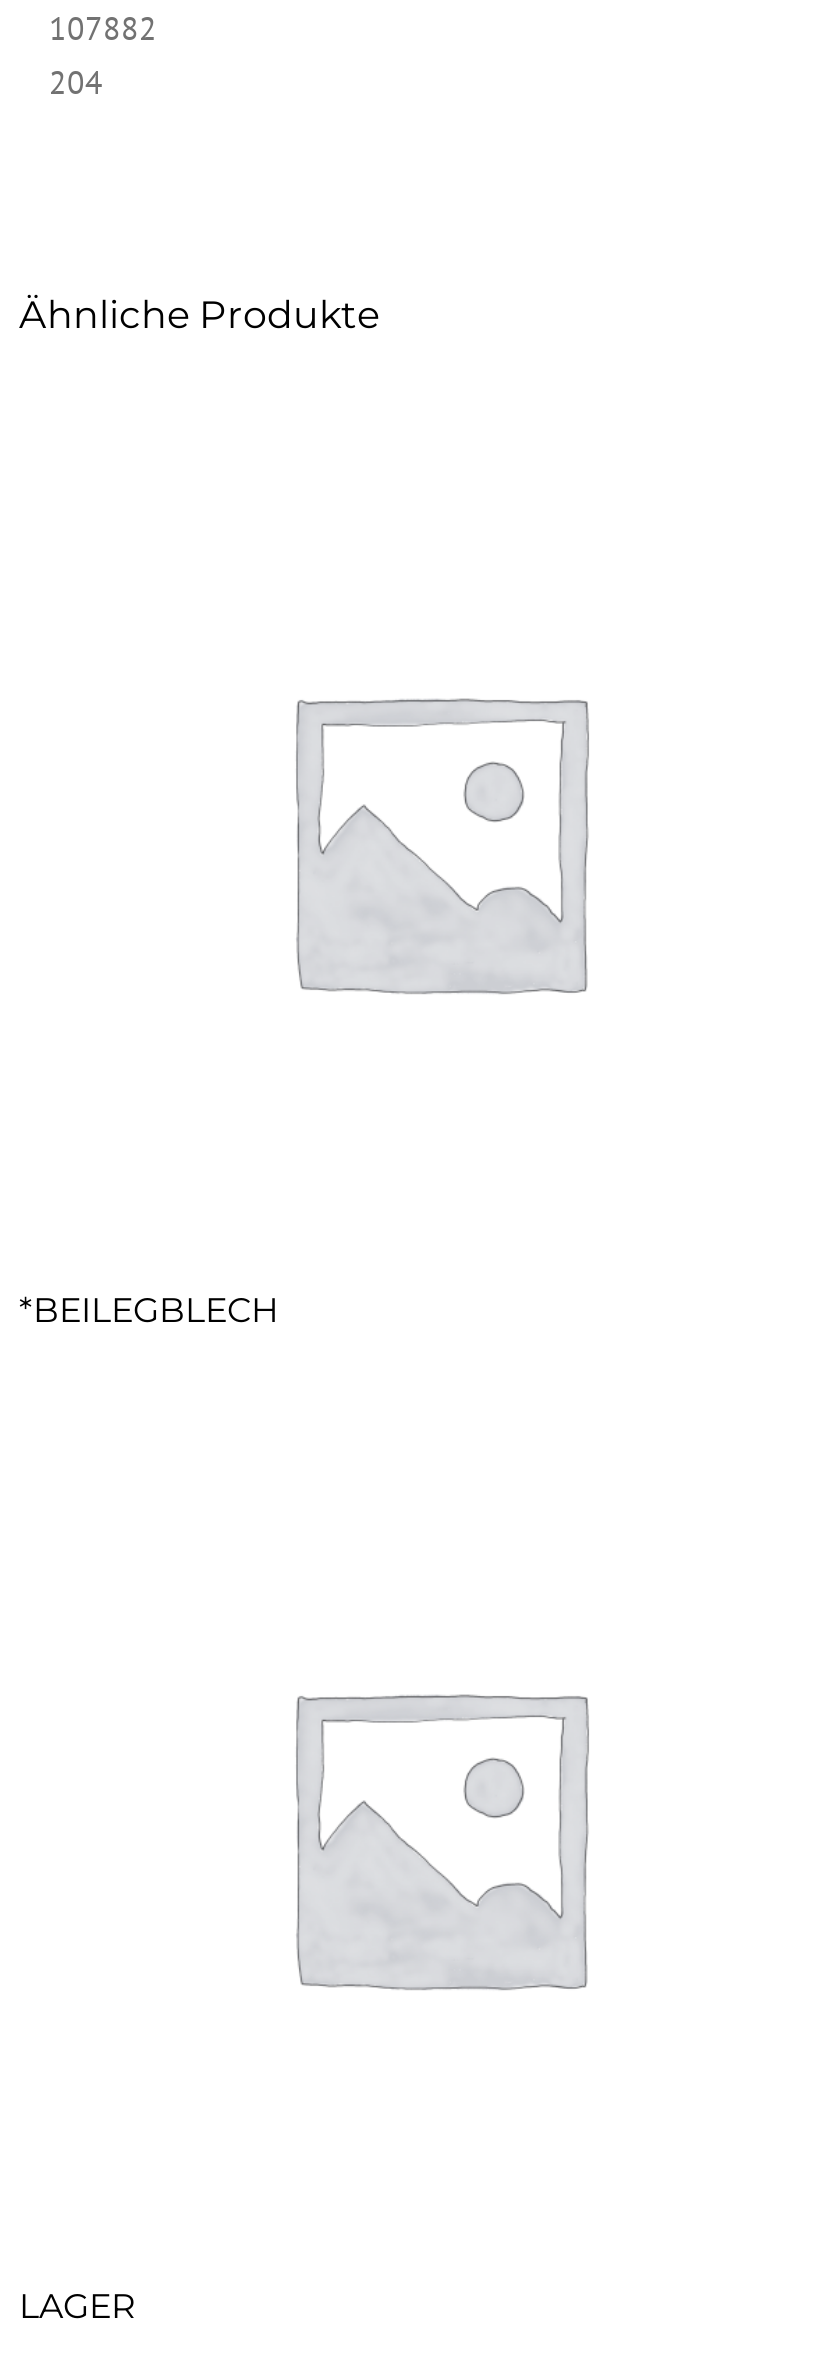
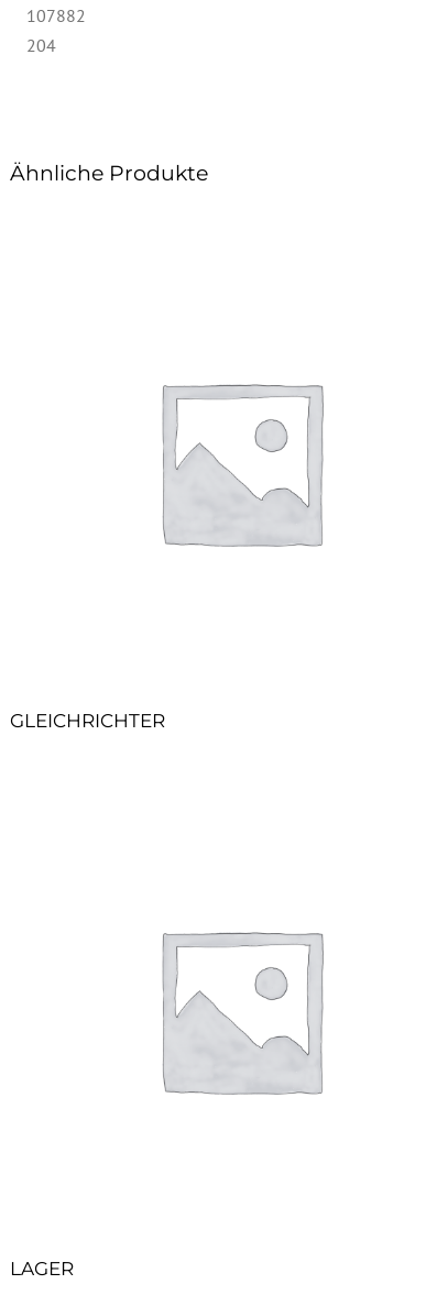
- *BEILEGBLECH
+ GLEICHRICHTER
